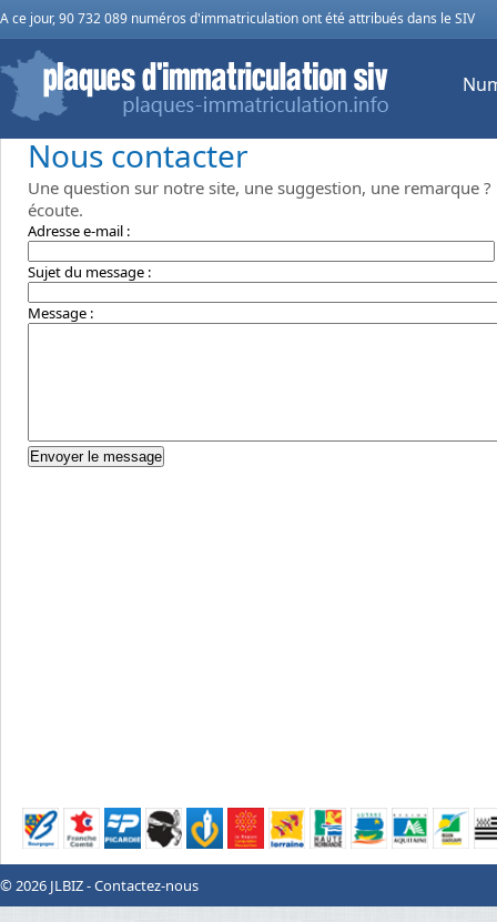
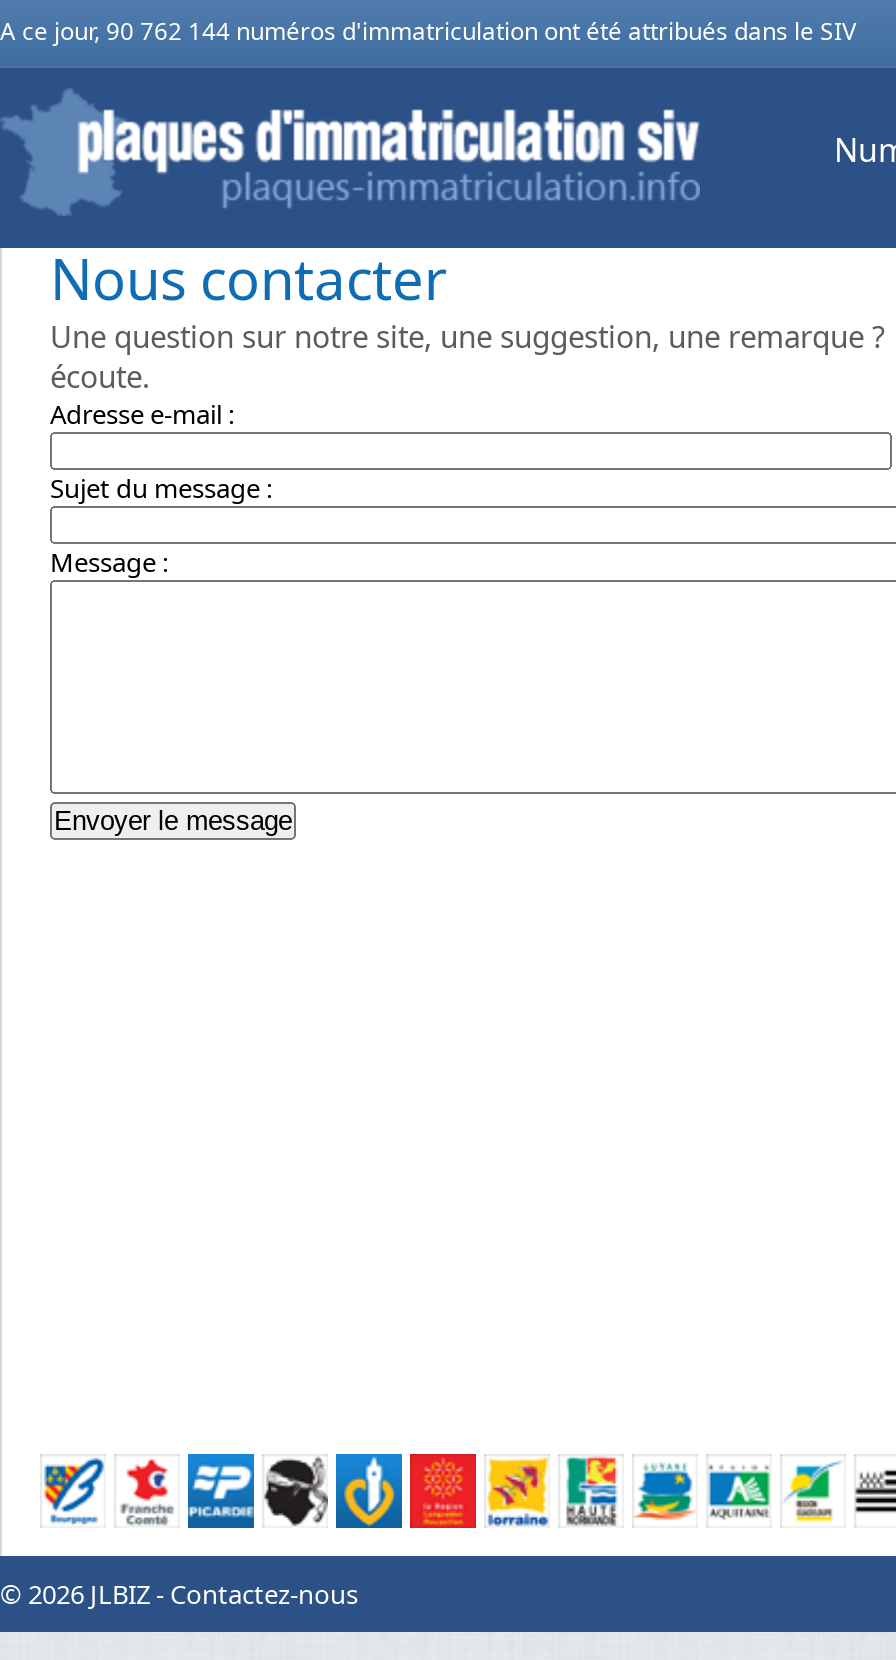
- A ce jour, 90 732 089 numéros d'immatriculation ont été attribués dans le SIV
+ A ce jour, 90 762 144 numéros d'immatriculation ont été attribués dans le SIV
